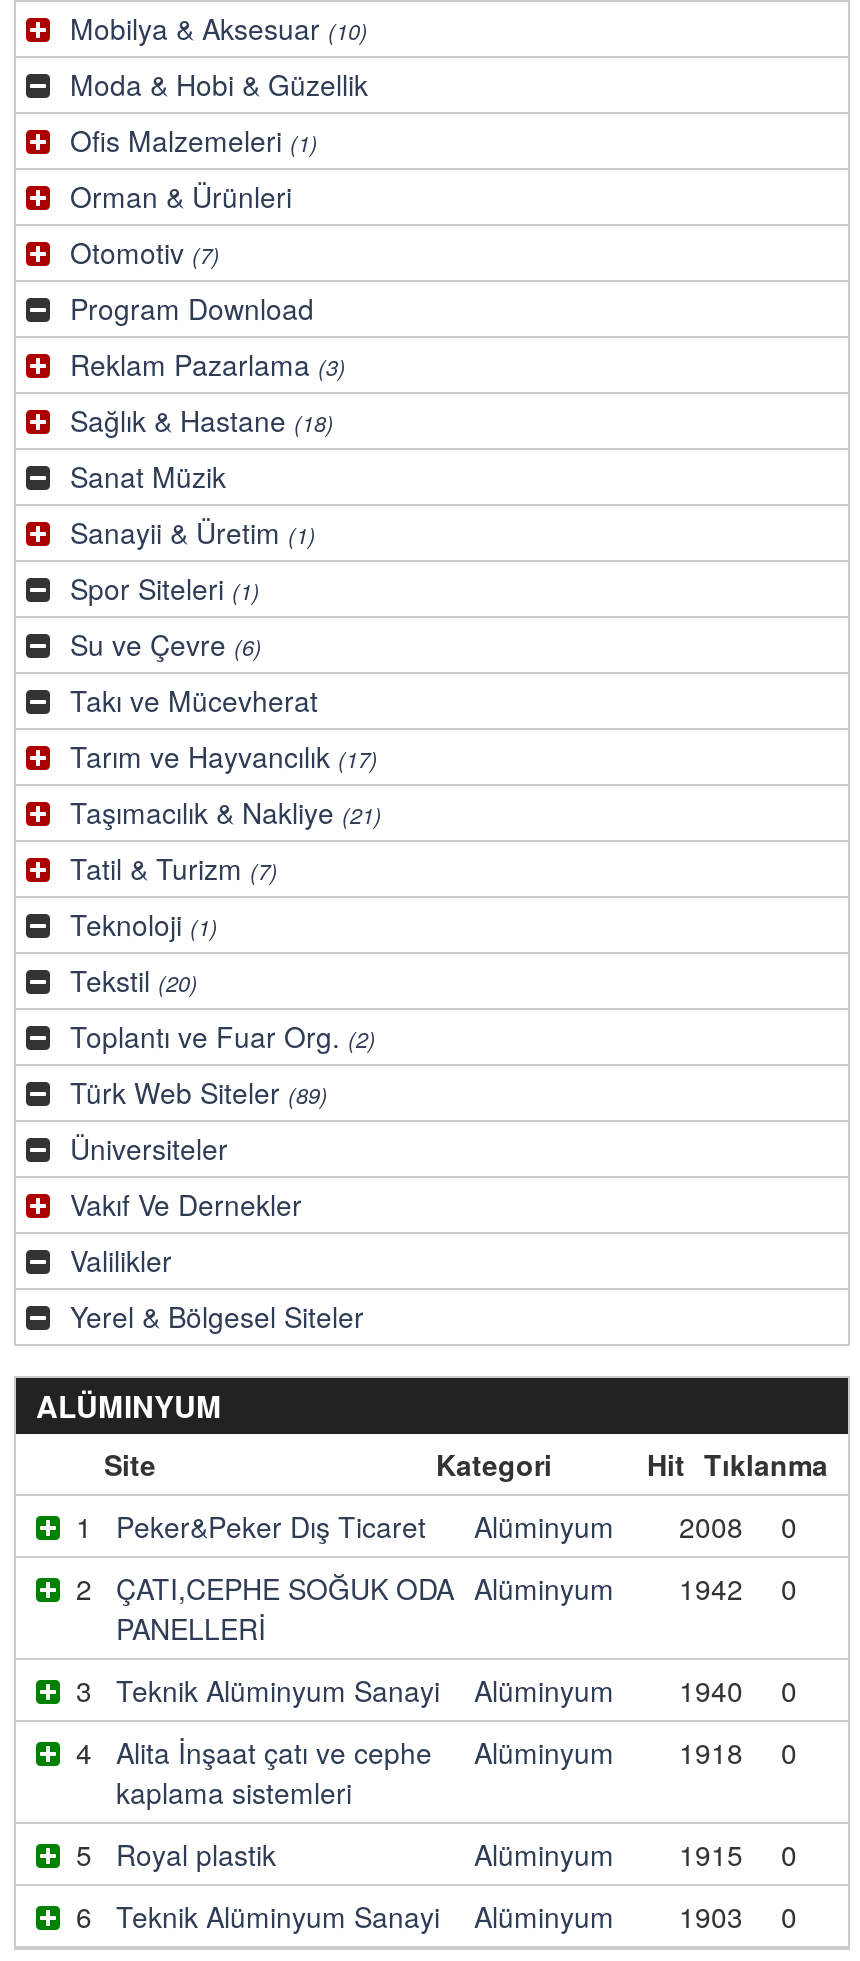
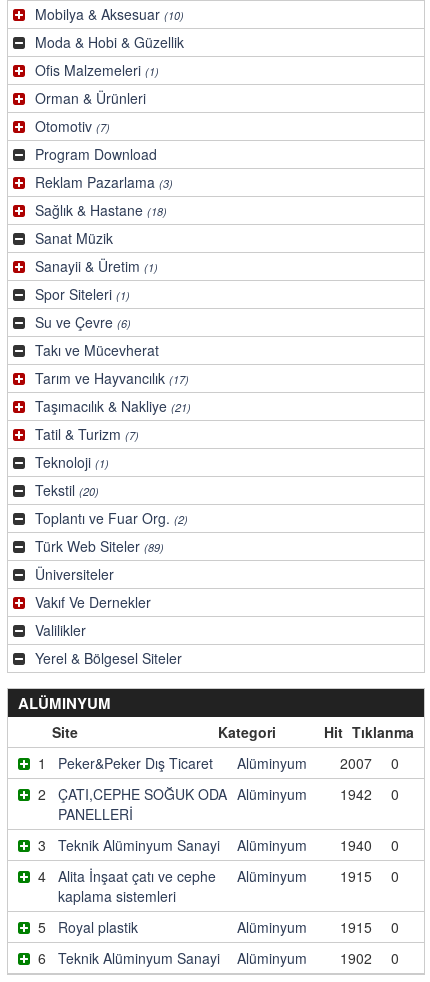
- 1 Peker&Peker Dış Ticaret Alüminyum 2008 0
+ 1 Peker&Peker Dış Ticaret Alüminyum 2007 0

- 4 Alita İnşaat çatı ve cephe Alüminyum 1918 0
+ 4 Alita İnşaat çatı ve cephe Alüminyum 1915 0

- 6 Teknik Alüminyum Sanayi Alüminyum 1903 0
+ 6 Teknik Alüminyum Sanayi Alüminyum 1902 0
